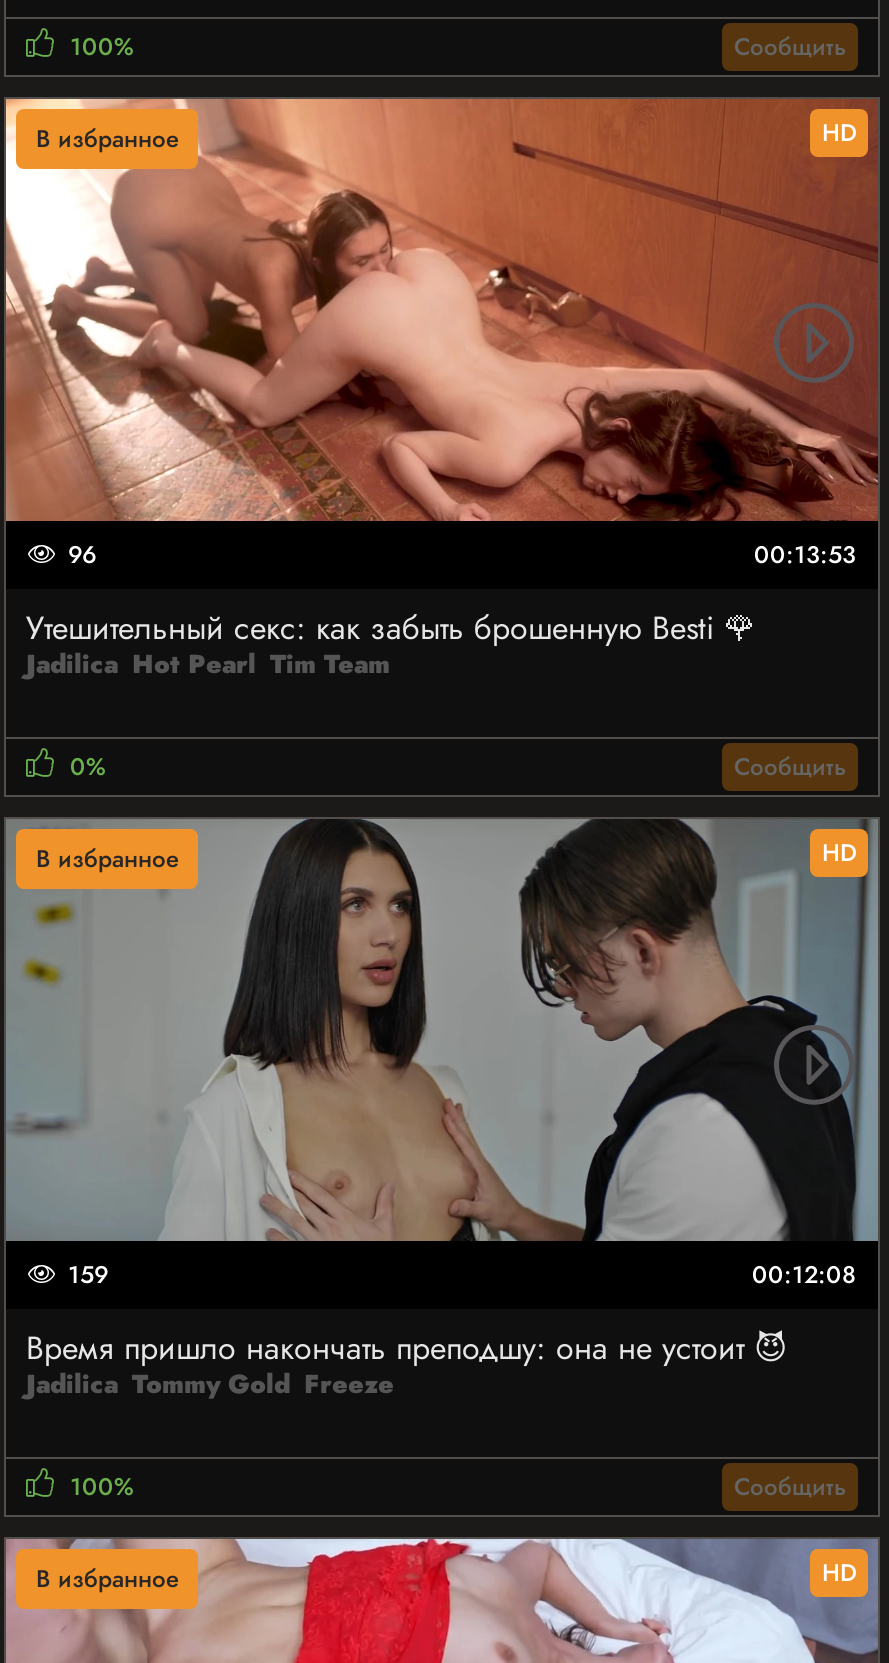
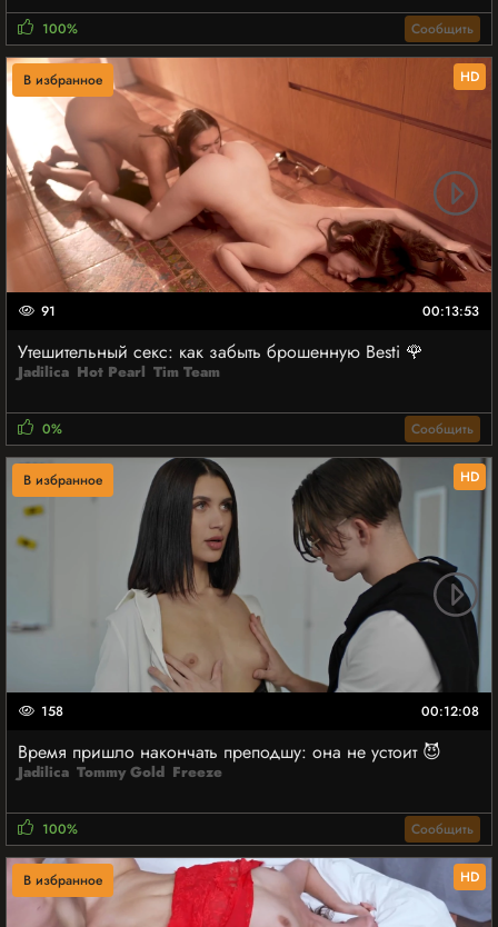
- 96
+ 91

- 159
+ 158
